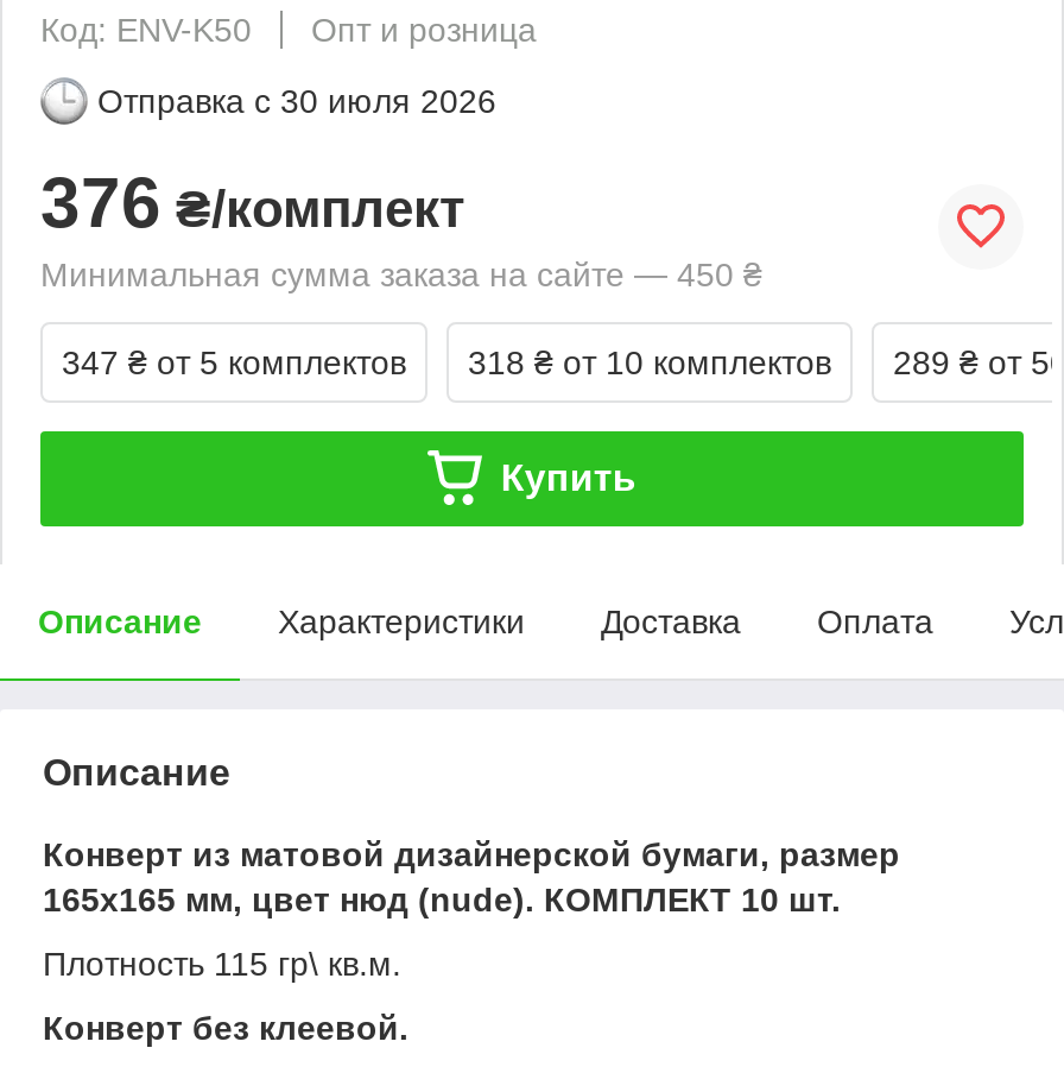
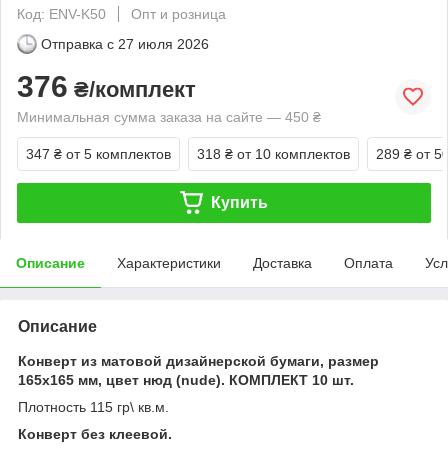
- Отправка с 30 июля 2026
+ Отправка с 27 июля 2026
